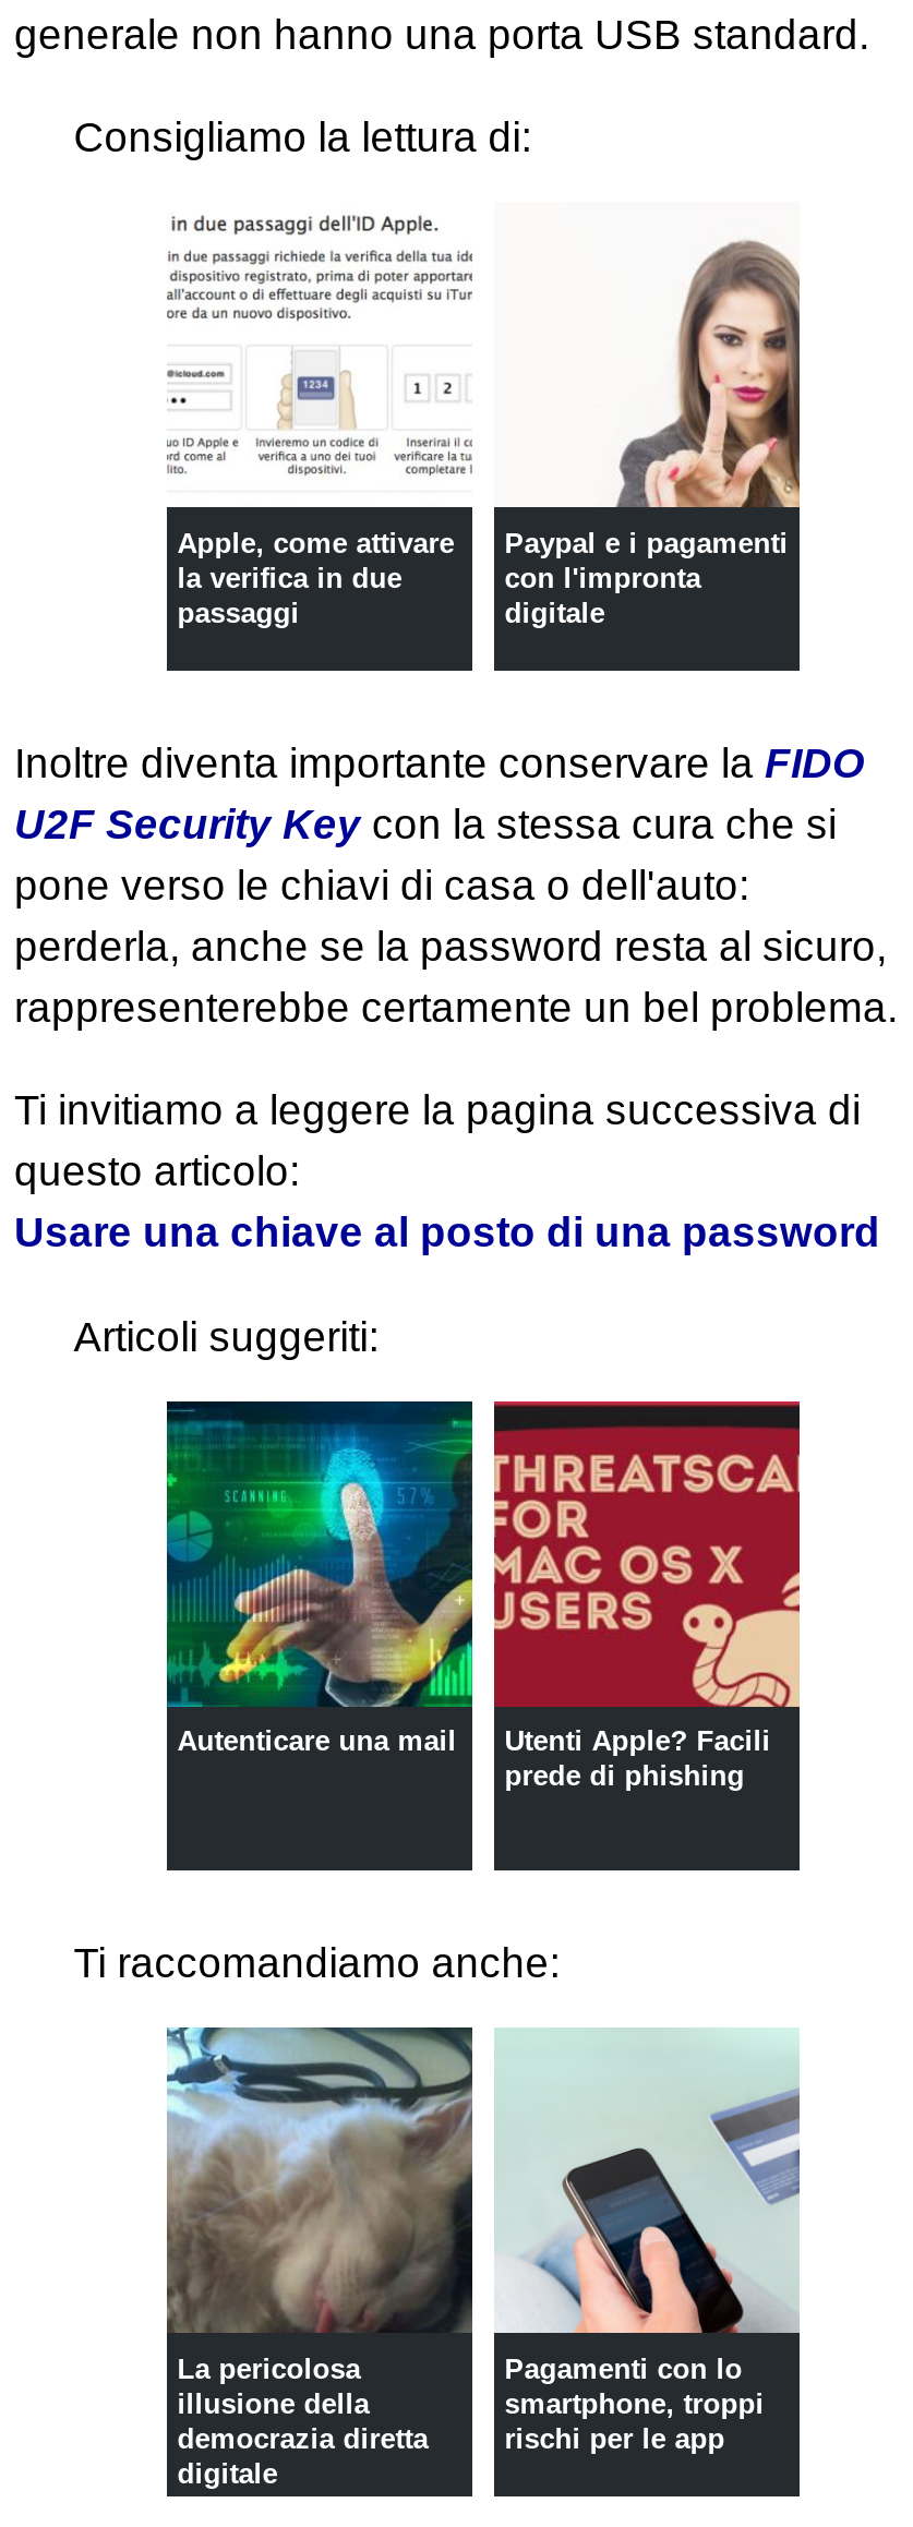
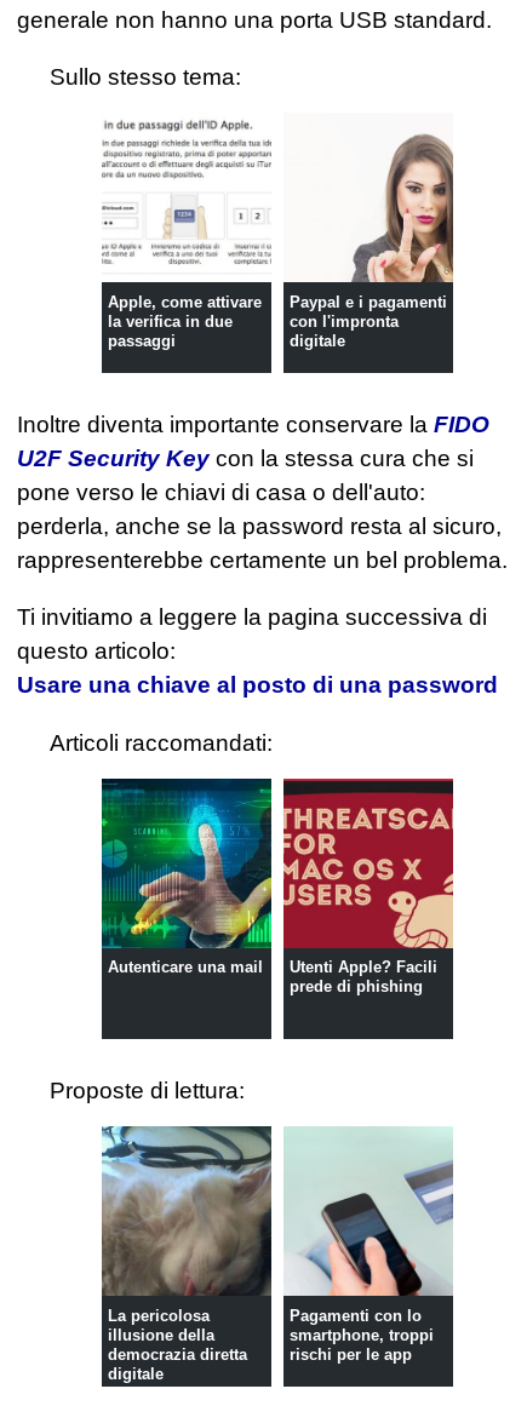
- Consigliamo la lettura di:
+ Sullo stesso tema:

- Articoli suggeriti:
+ Articoli raccomandati:

- Ti raccomandiamo anche:
+ Proposte di lettura:
